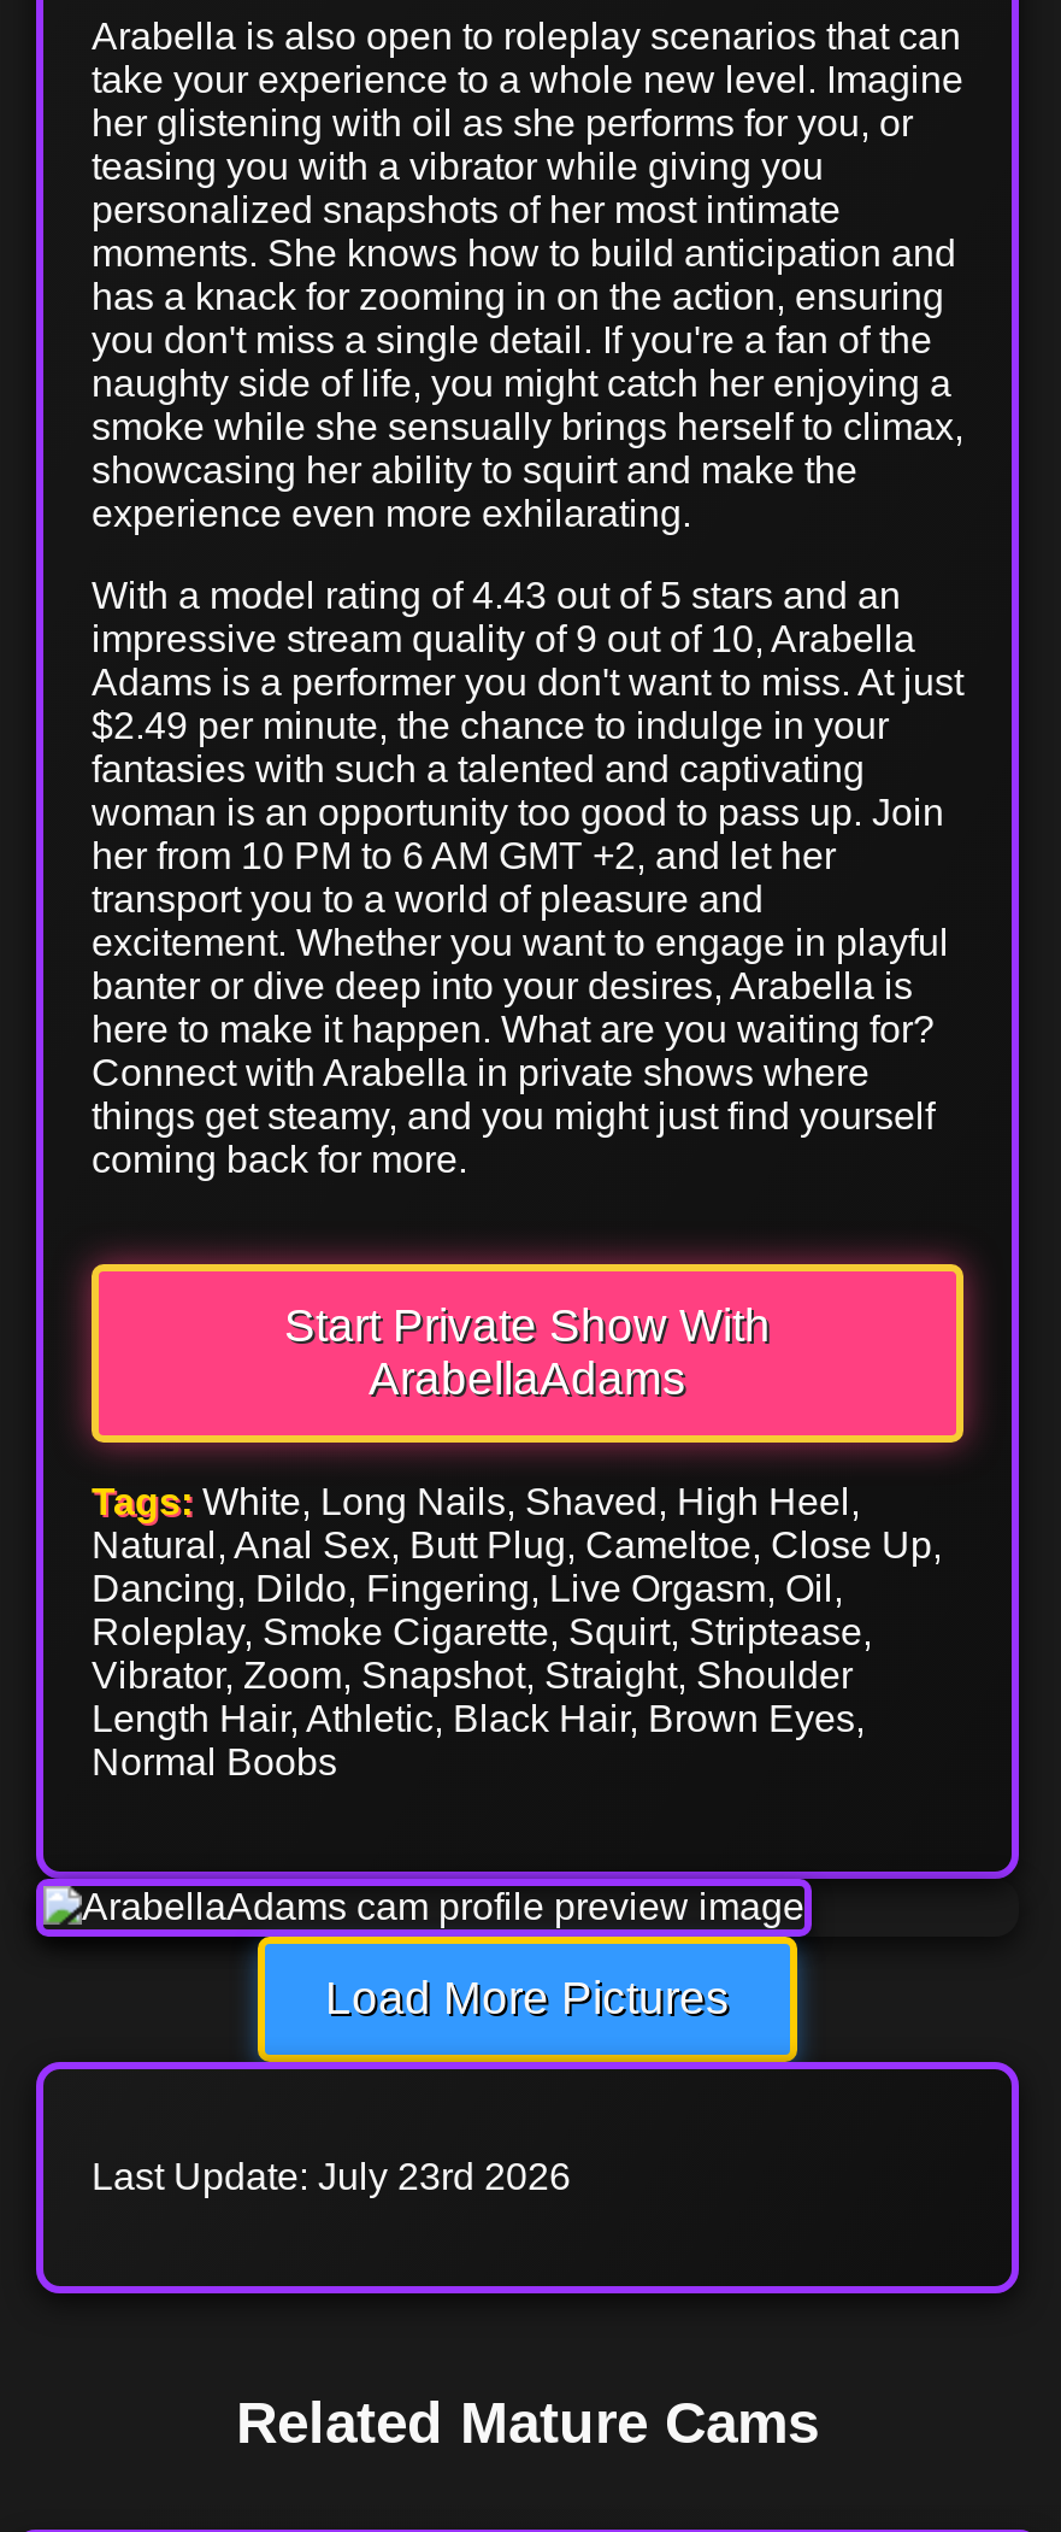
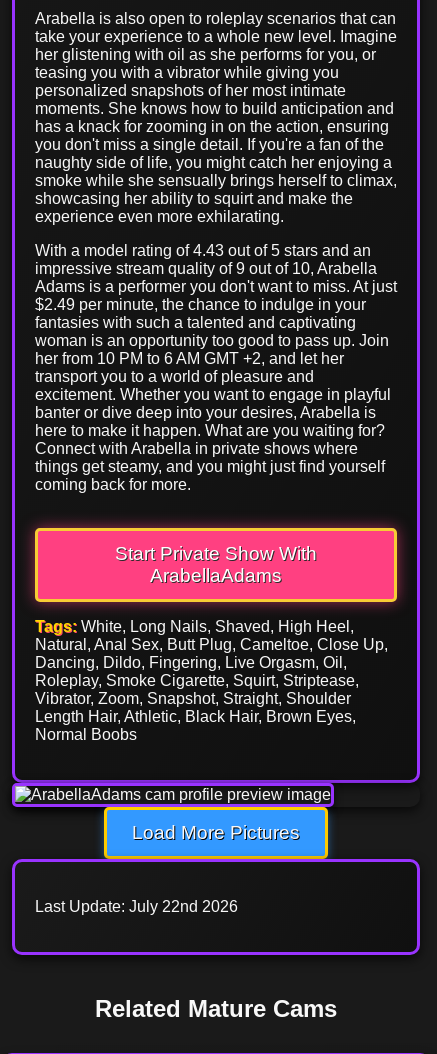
- Last Update: July 23rd 2026
+ Last Update: July 22nd 2026
